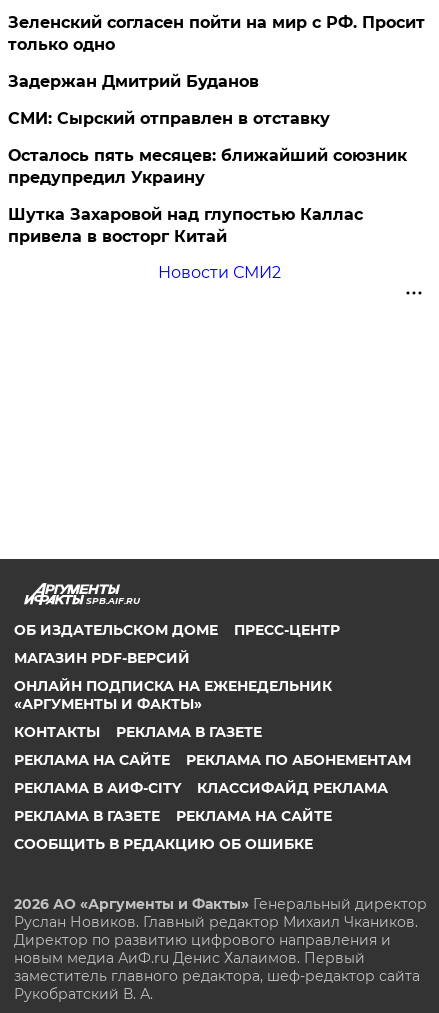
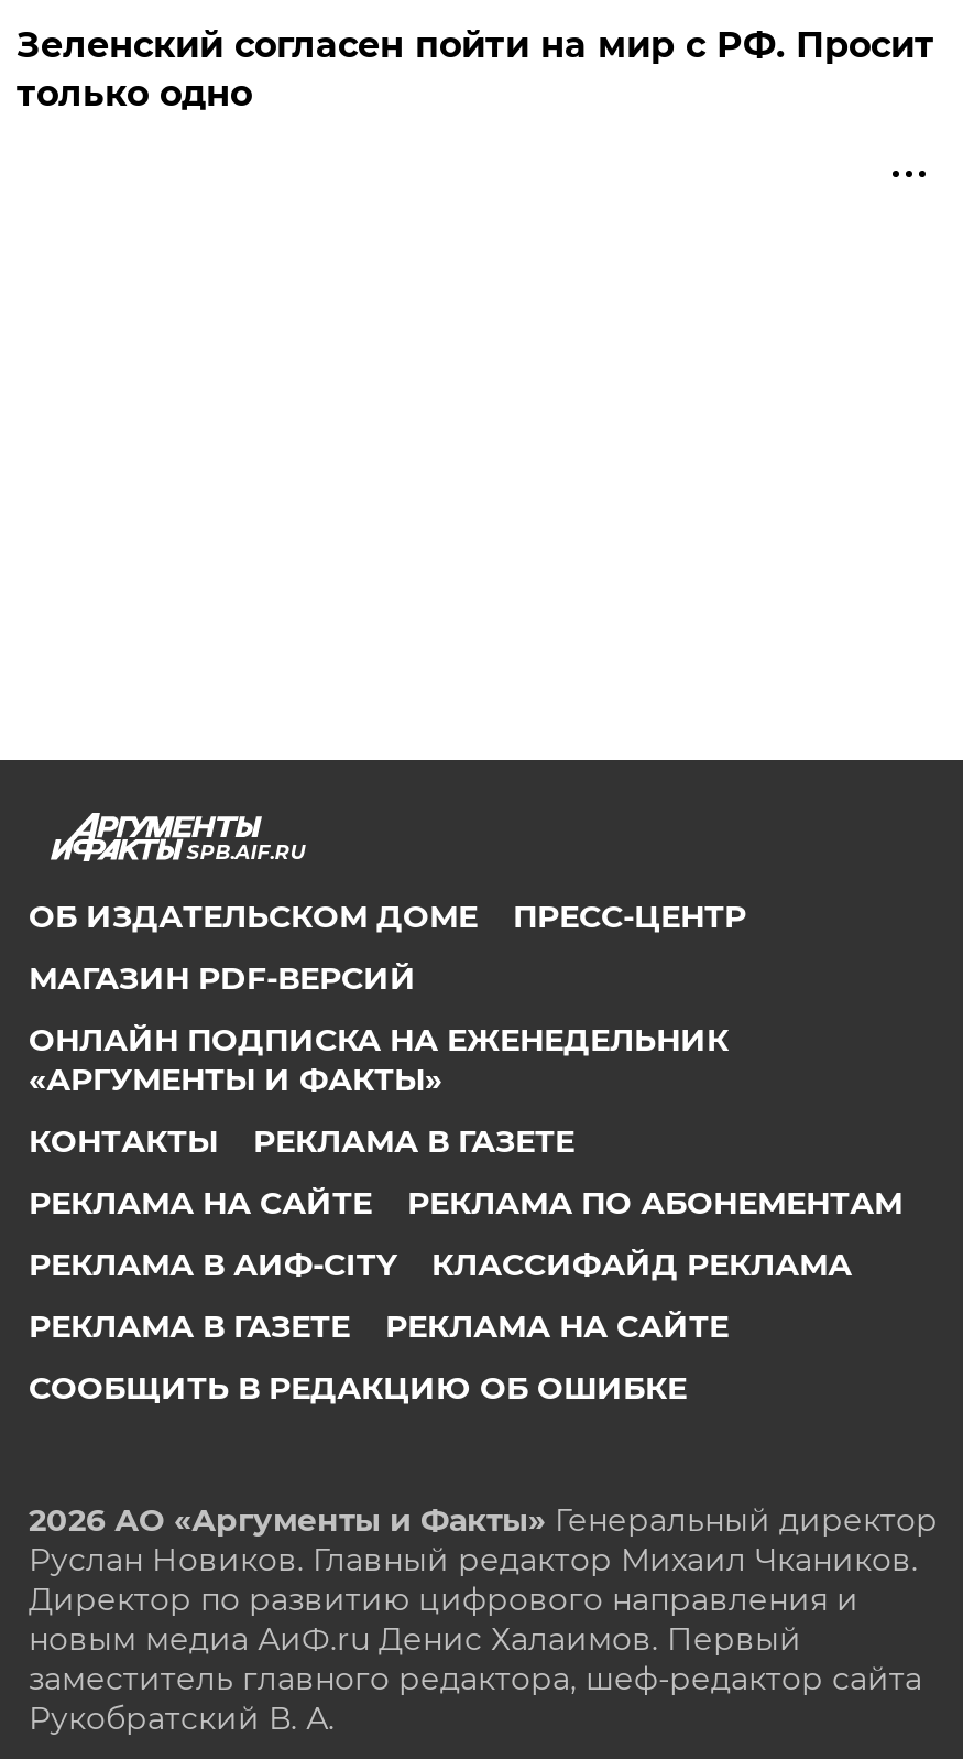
- Задержан Дмитрий Буданов
- СМИ: Сырский отправлен в отставку
- Осталось пять месяцев: ближайший союзник
- предупредил Украину
- Шутка Захаровой над глупостью Каллас
- привела в восторг Китай
- Новости СМИ2
